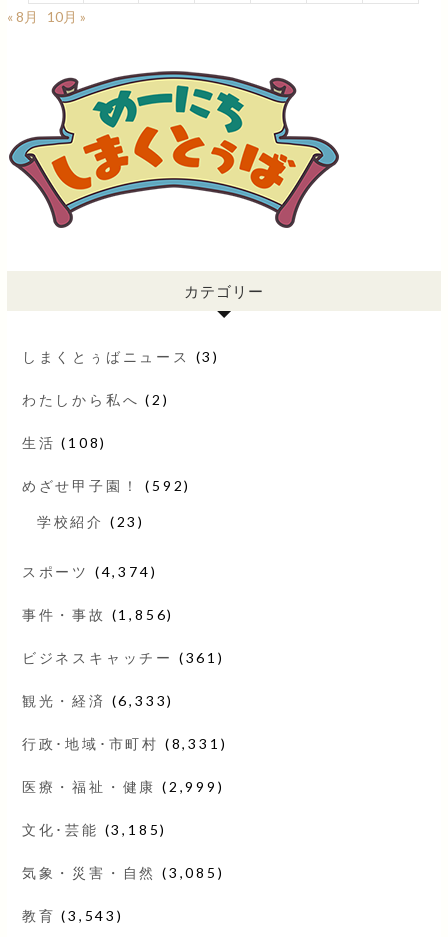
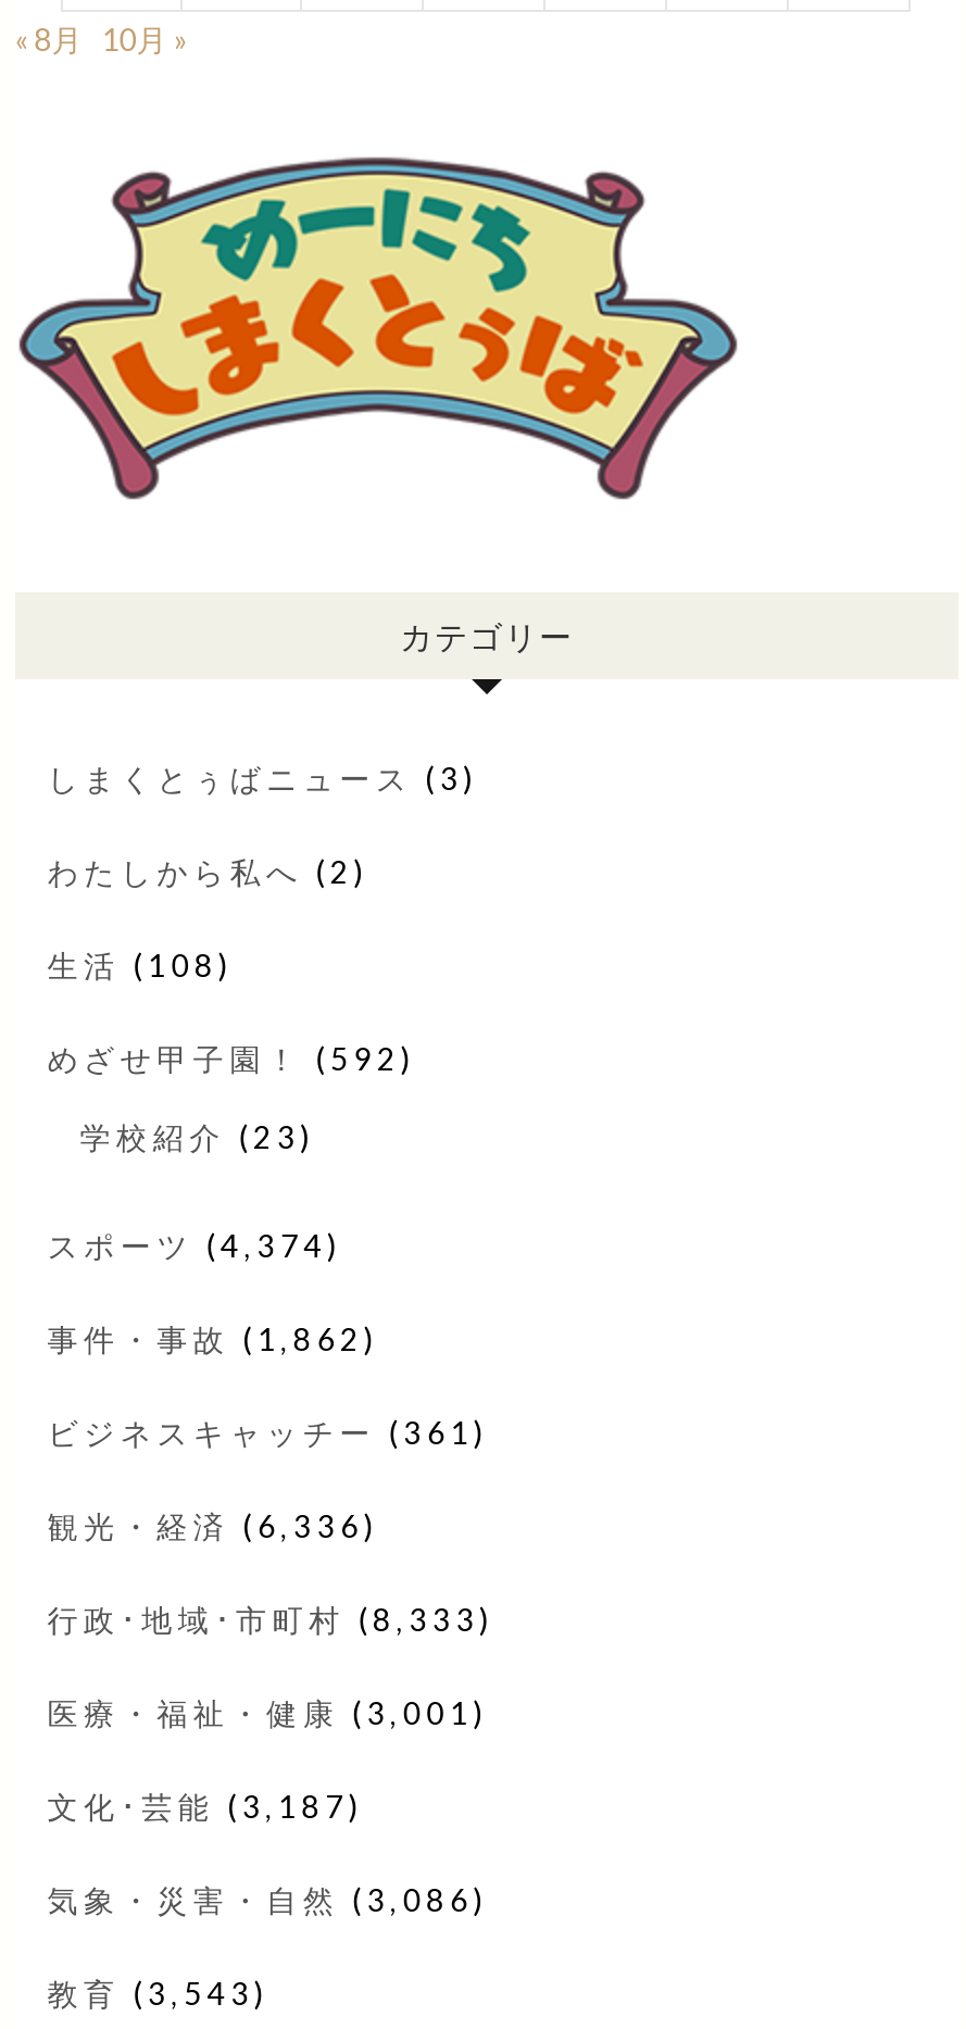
- 事件・事故(1,856)
+ 事件・事故(1,862)

- 観光・経済(6,333)
+ 観光・経済(6,336)

- 行政･地域･市町村(8,331)
+ 行政･地域･市町村(8,333)

- 医療・福祉・健康(2,999)
+ 医療・福祉・健康(3,001)

- 文化･芸能(3,185)
+ 文化･芸能(3,187)

- 気象・災害・自然(3,085)
+ 気象・災害・自然(3,086)
